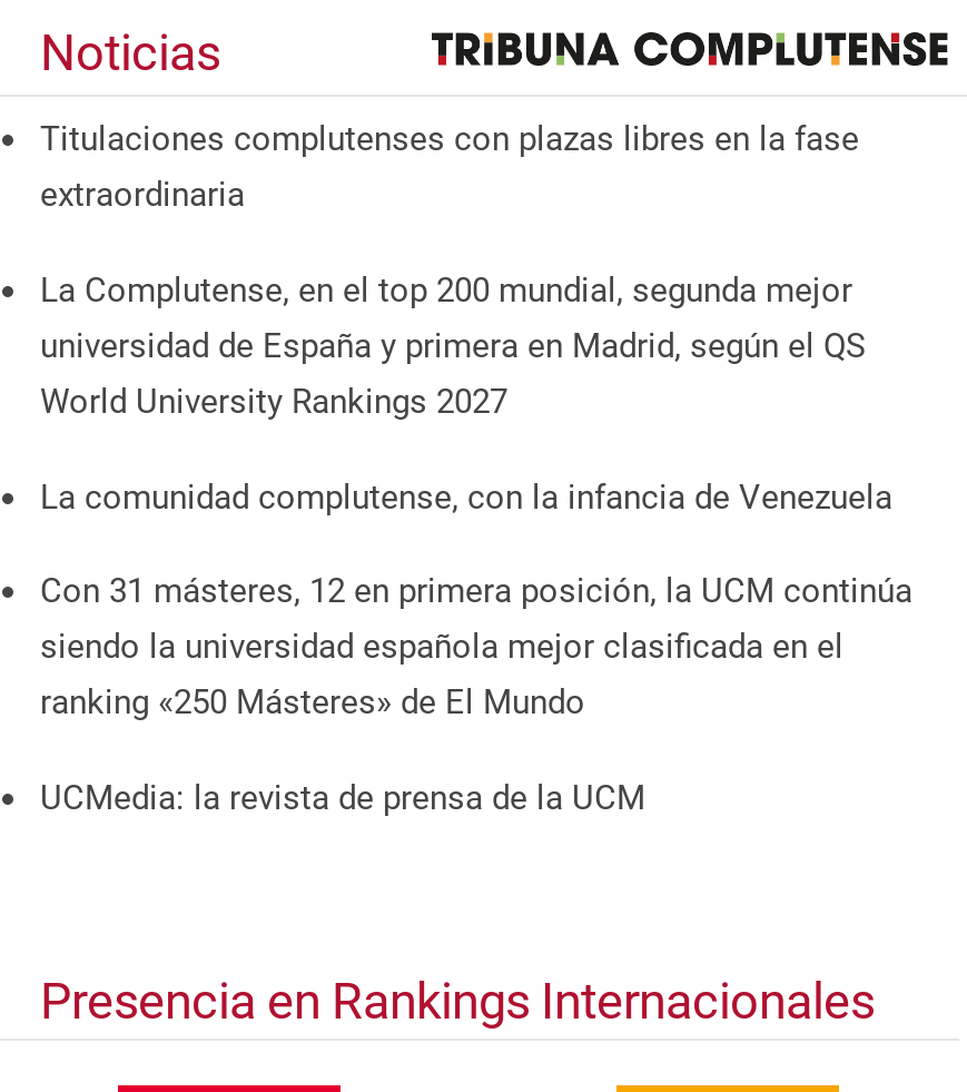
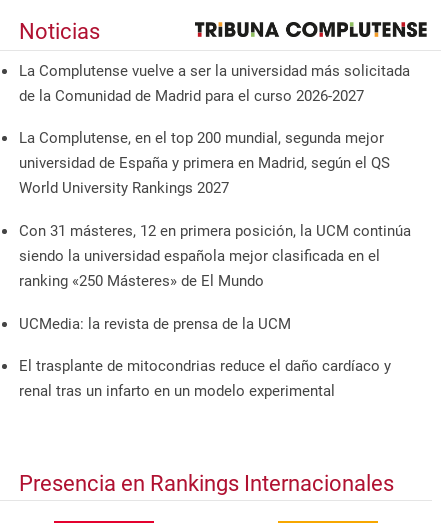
- Titulaciones complutenses con plazas libres en la fase
- extraordinaria
+ La Complutense vuelve a ser la universidad más solicitada
+ de la Comunidad de Madrid para el curso 2026-2027

- La comunidad complutense, con la infancia de Venezuela

moved up: Con 31 másteres, 12 en primera posición, la UCM continúa | siendo la universidad española mejor clasificada en el | ranking «250 Másteres» de El Mundo | UCMedia: la revista de prensa de la UCM

+ El trasplante de mitocondrias reduce el daño cardíaco y
+ renal tras un infarto en un modelo experimental
